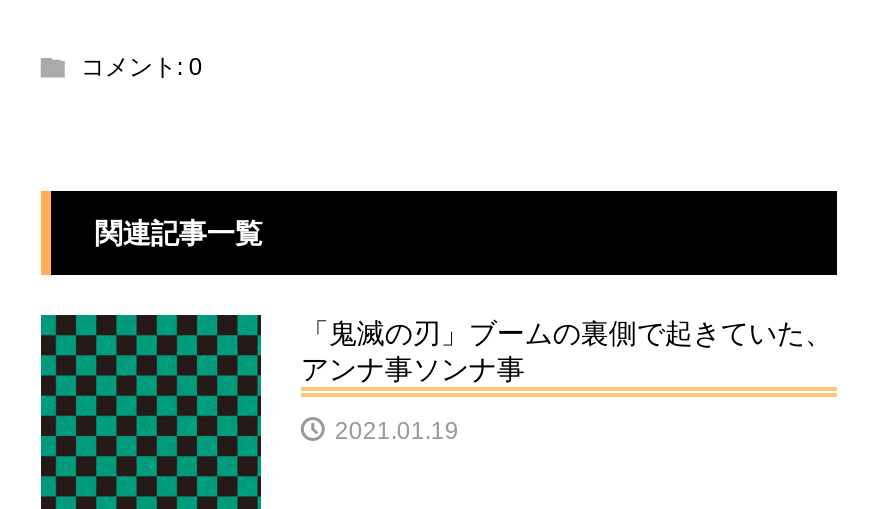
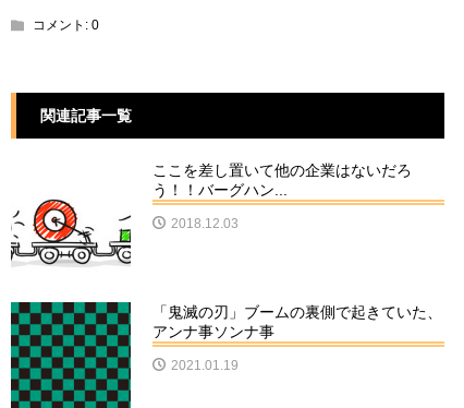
+ [image]
+ ここを差し置いて他の企業はないだろ
+ う！！バーグハン...
+ 2018.12.03
